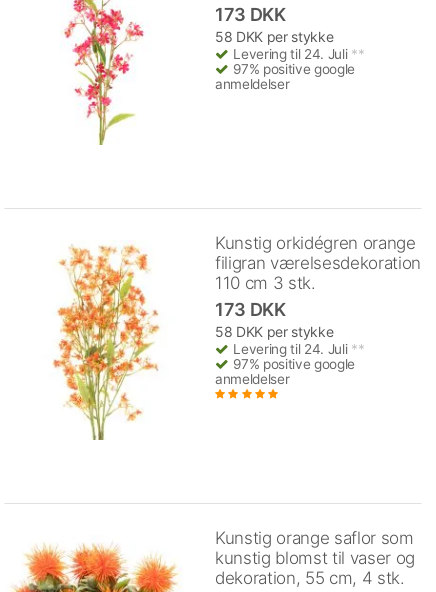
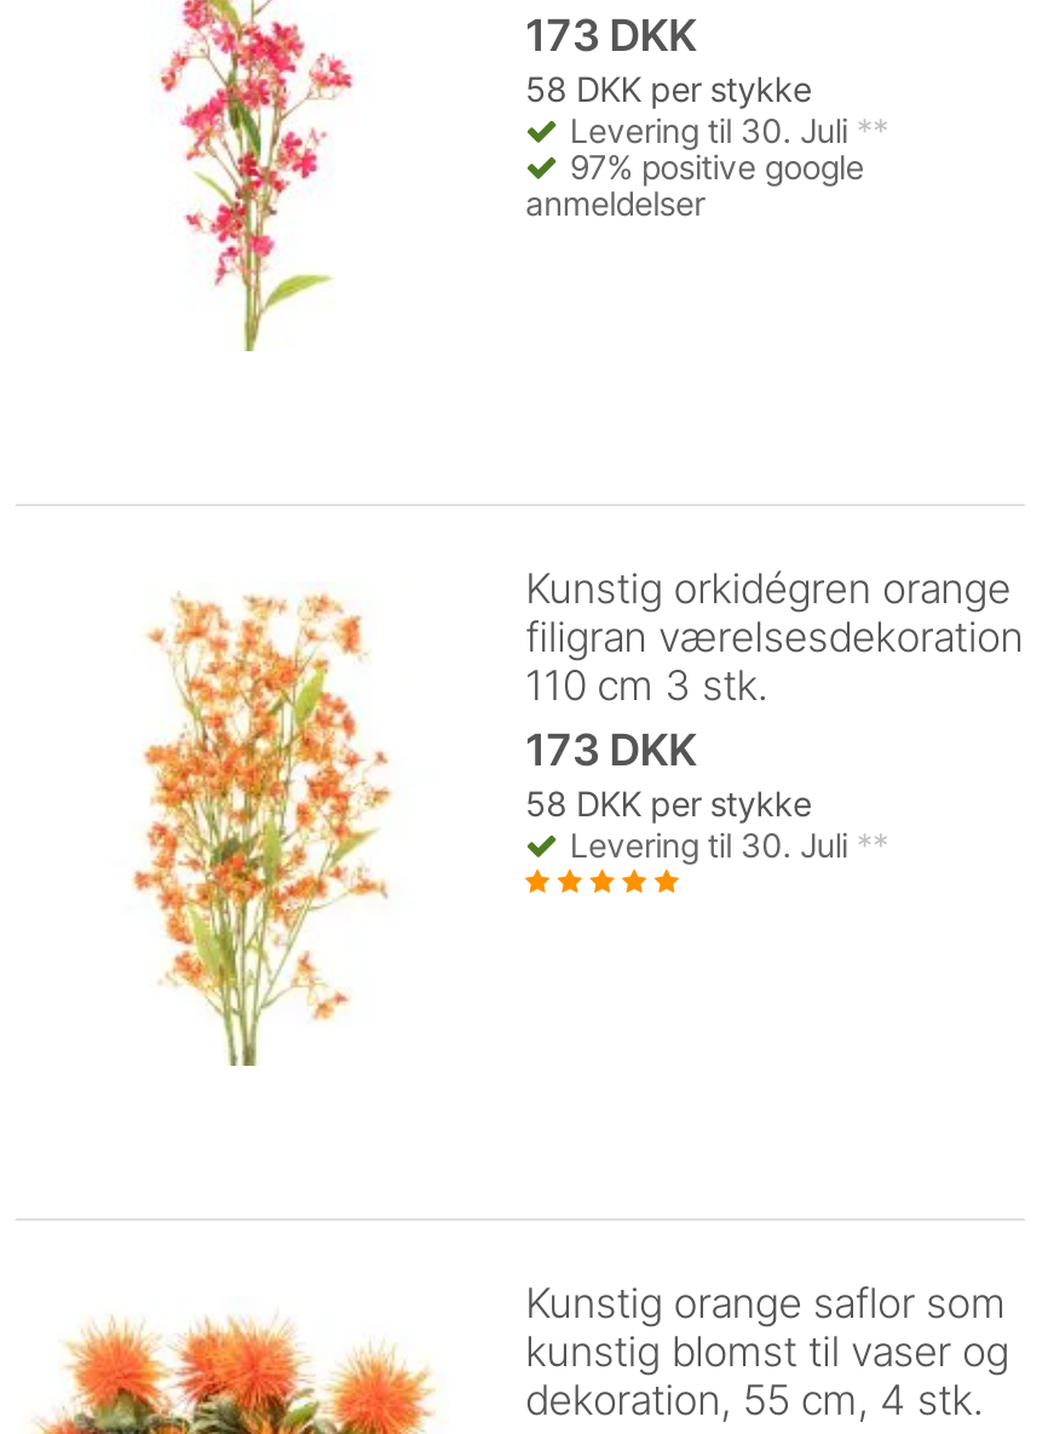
- Levering til 24. Juli **
+ Levering til 30. Juli **

- Levering til 24. Juli **
- 97% positive google
- anmeldelser
+ Levering til 30. Juli **
